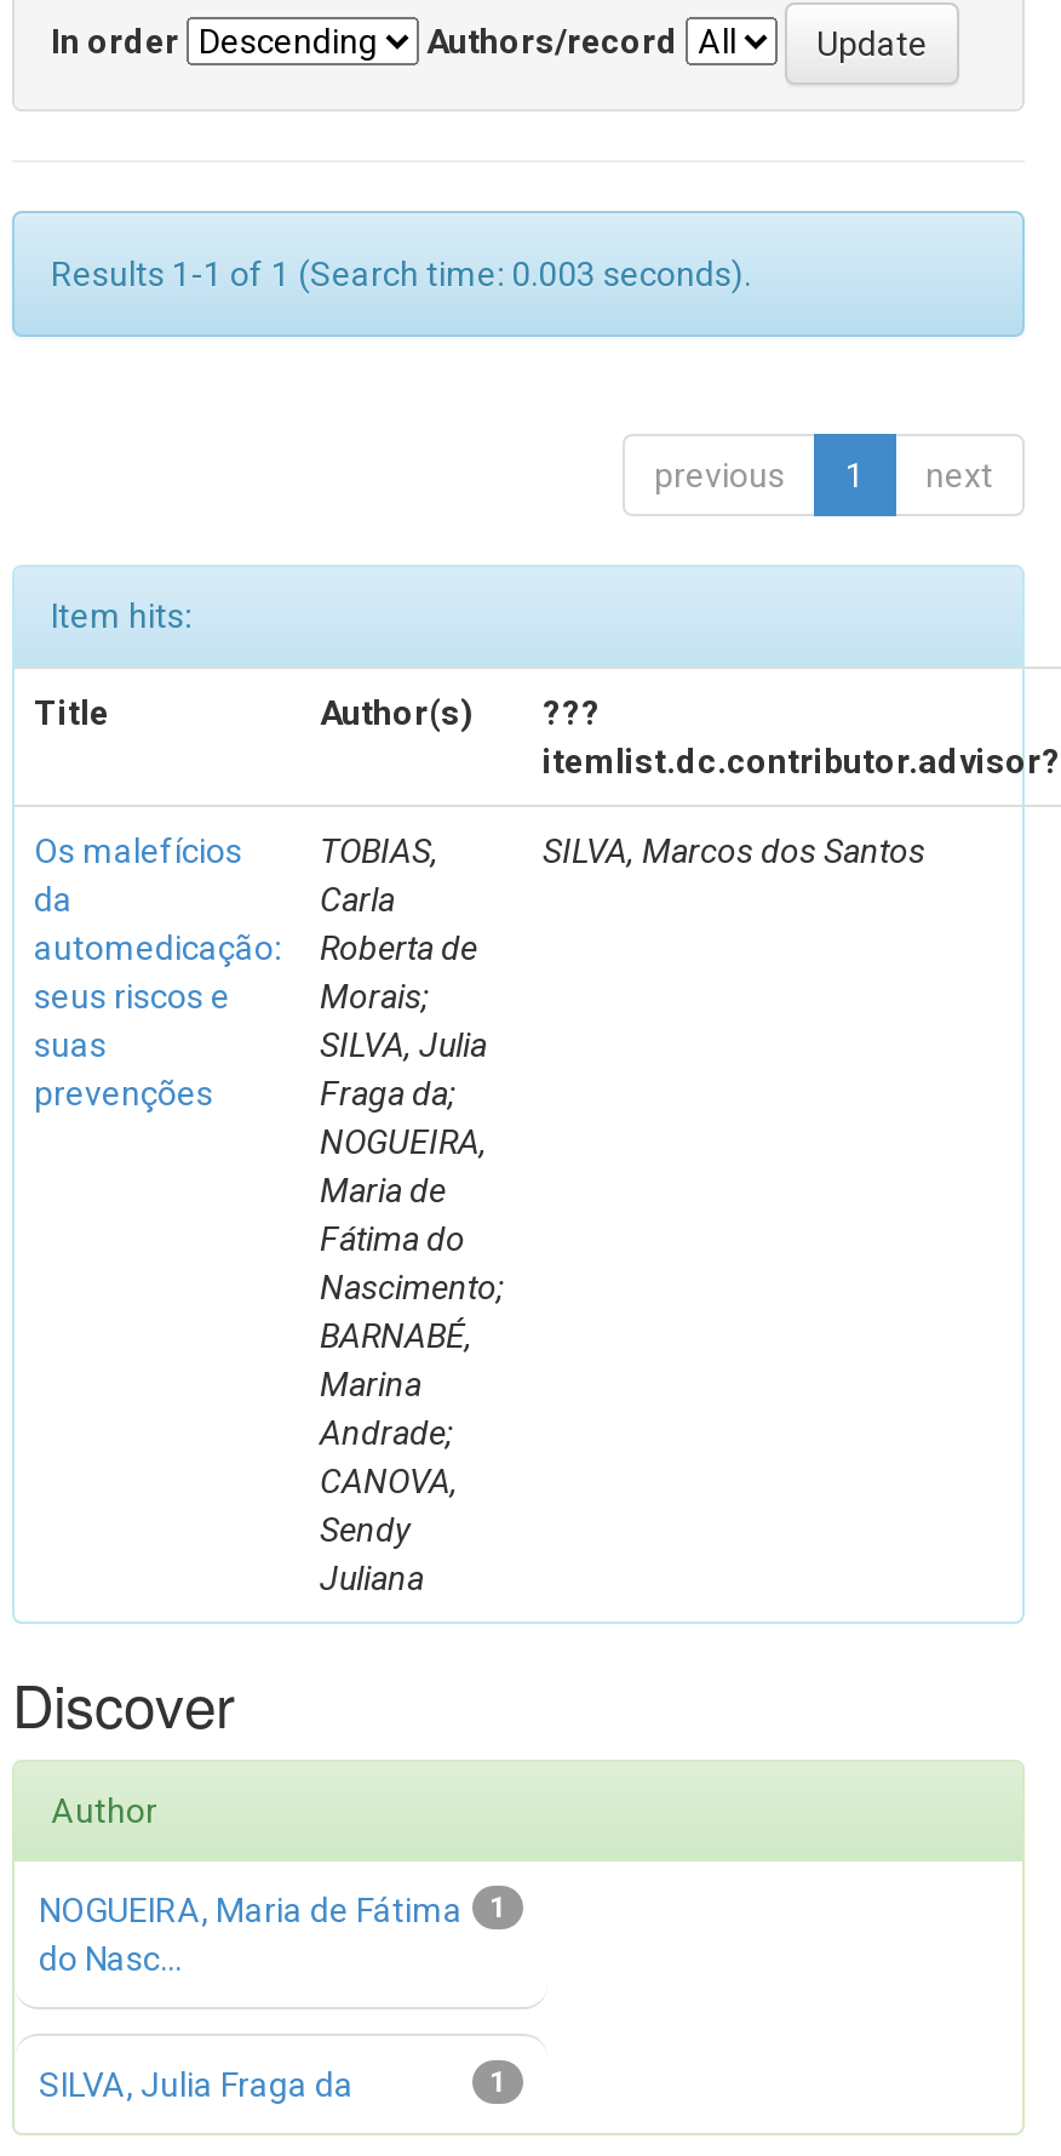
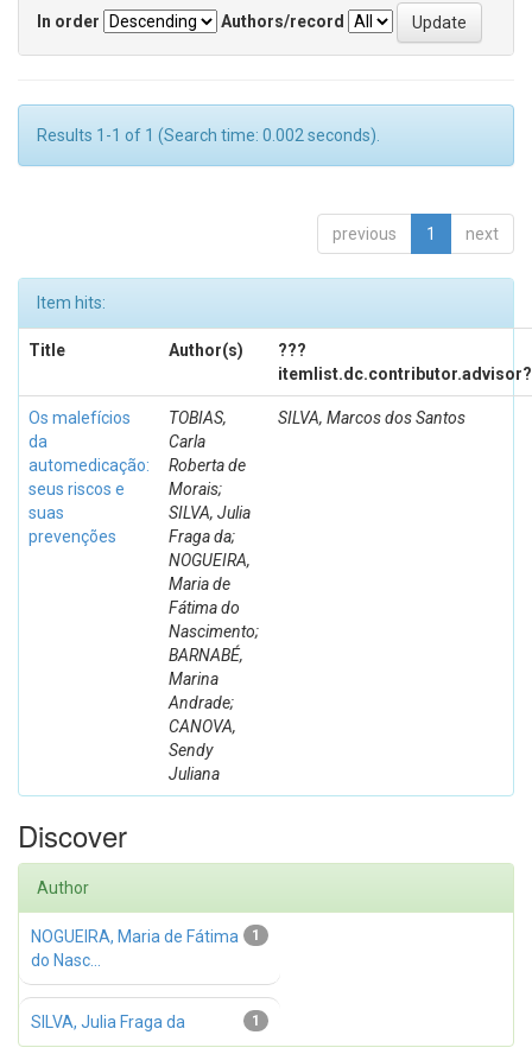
- Results 1-1 of 1 (Search time: 0.003 seconds).
+ Results 1-1 of 1 (Search time: 0.002 seconds).
